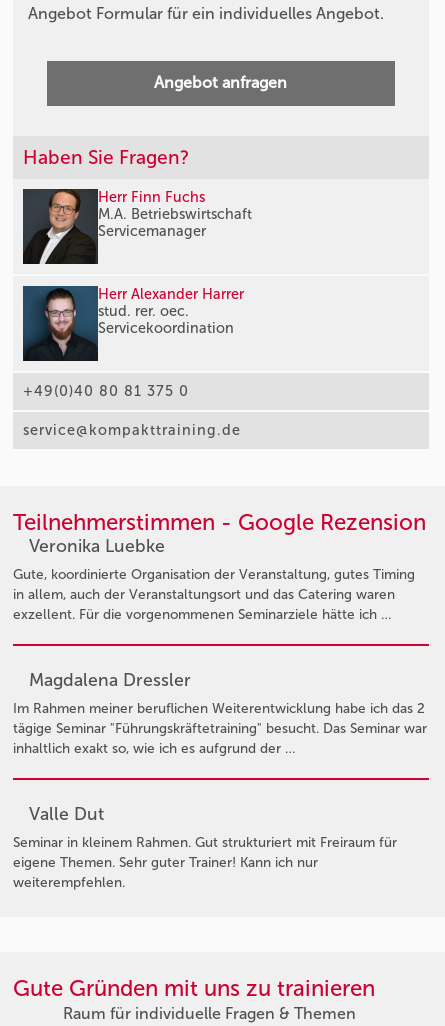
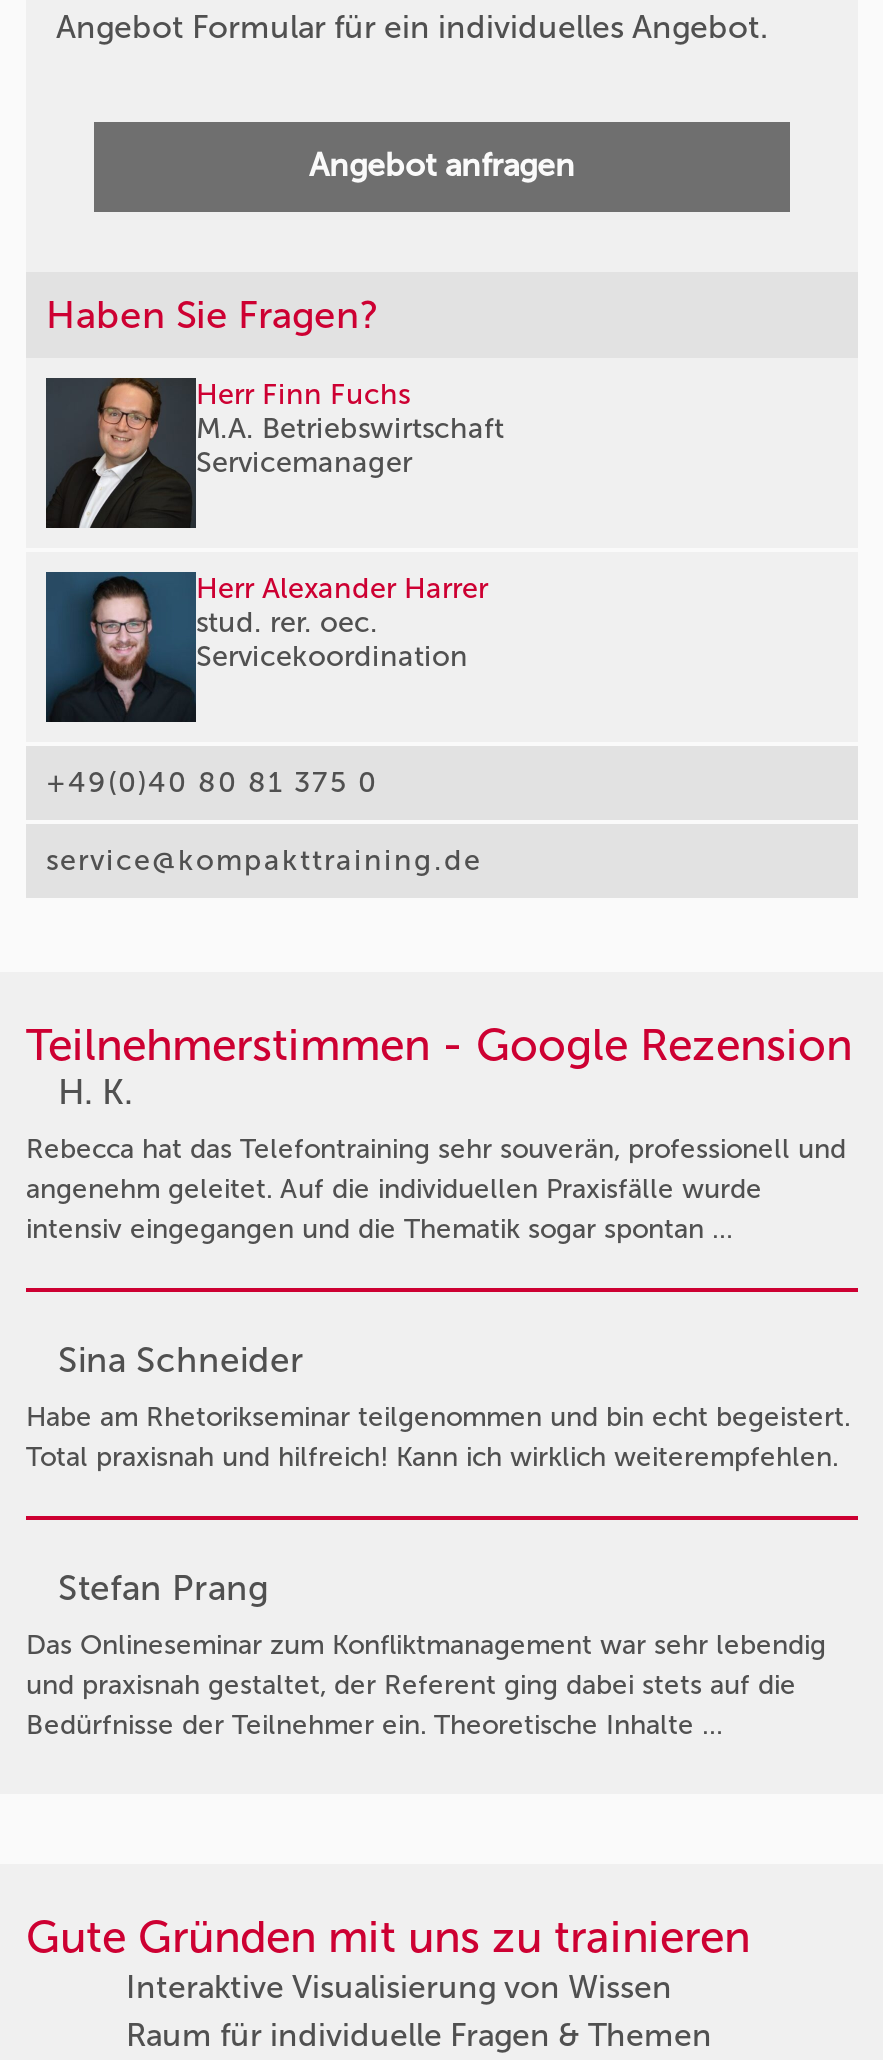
- Veronika Luebke
- Gute, koordinierte Organisation der Veranstaltung, gutes Timing
- in allem, auch der Veranstaltungsort und das Catering waren
- exzellent. Für die vorgenommenen Seminarziele hätte ich …
+ H. K.
+ Rebecca hat das Telefontraining sehr souverän, professionell und
+ angenehm geleitet. Auf die individuellen Praxisfälle wurde
+ intensiv eingegangen und die Thematik sogar spontan …

- Magdalena Dressler
- Im Rahmen meiner beruflichen Weiterentwicklung habe ich das 2
- tägige Seminar "Führungskräftetraining" besucht. Das Seminar war
- inhaltlich exakt so, wie ich es aufgrund der …
+ Sina Schneider
+ Habe am Rhetorikseminar teilgenommen und bin echt begeistert.
+ Total praxisnah und hilfreich! Kann ich wirklich weiterempfehlen.

- Valle Dut
- Seminar in kleinem Rahmen. Gut strukturiert mit Freiraum für
- eigene Themen. Sehr guter Trainer! Kann ich nur
- weiterempfehlen.
+ Stefan Prang
+ Das Onlineseminar zum Konfliktmanagement war sehr lebendig
+ und praxisnah gestaltet, der Referent ging dabei stets auf die
+ Bedürfnisse der Teilnehmer ein. Theoretische Inhalte …

moved up: Gute Gründen mit uns zu trainieren

+ Interaktive Visualisierung von Wissen
